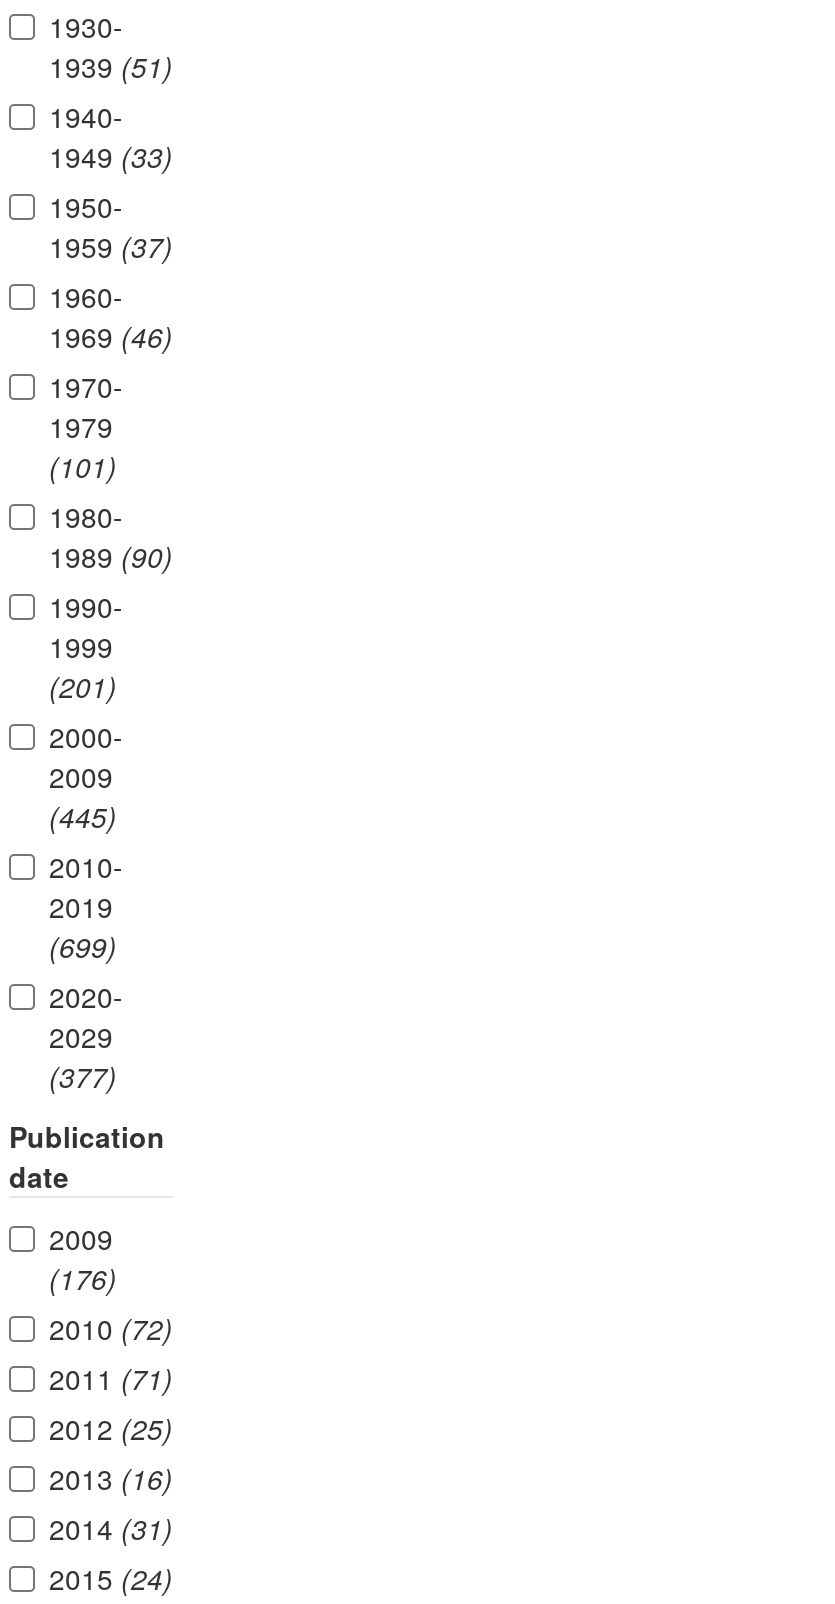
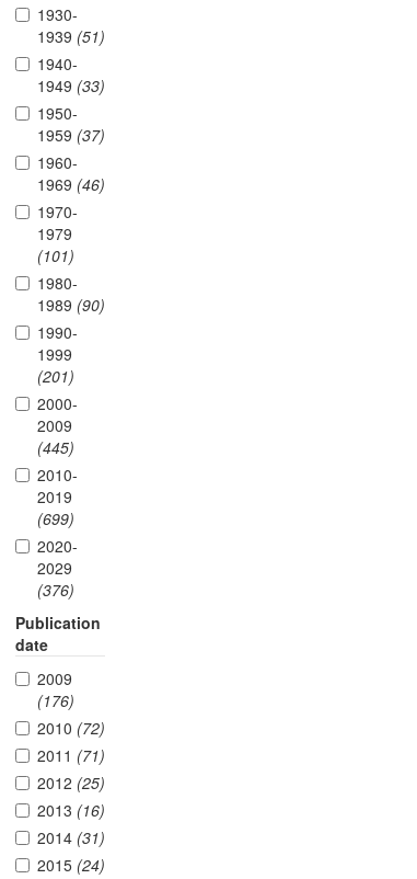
- (377)
+ (376)
